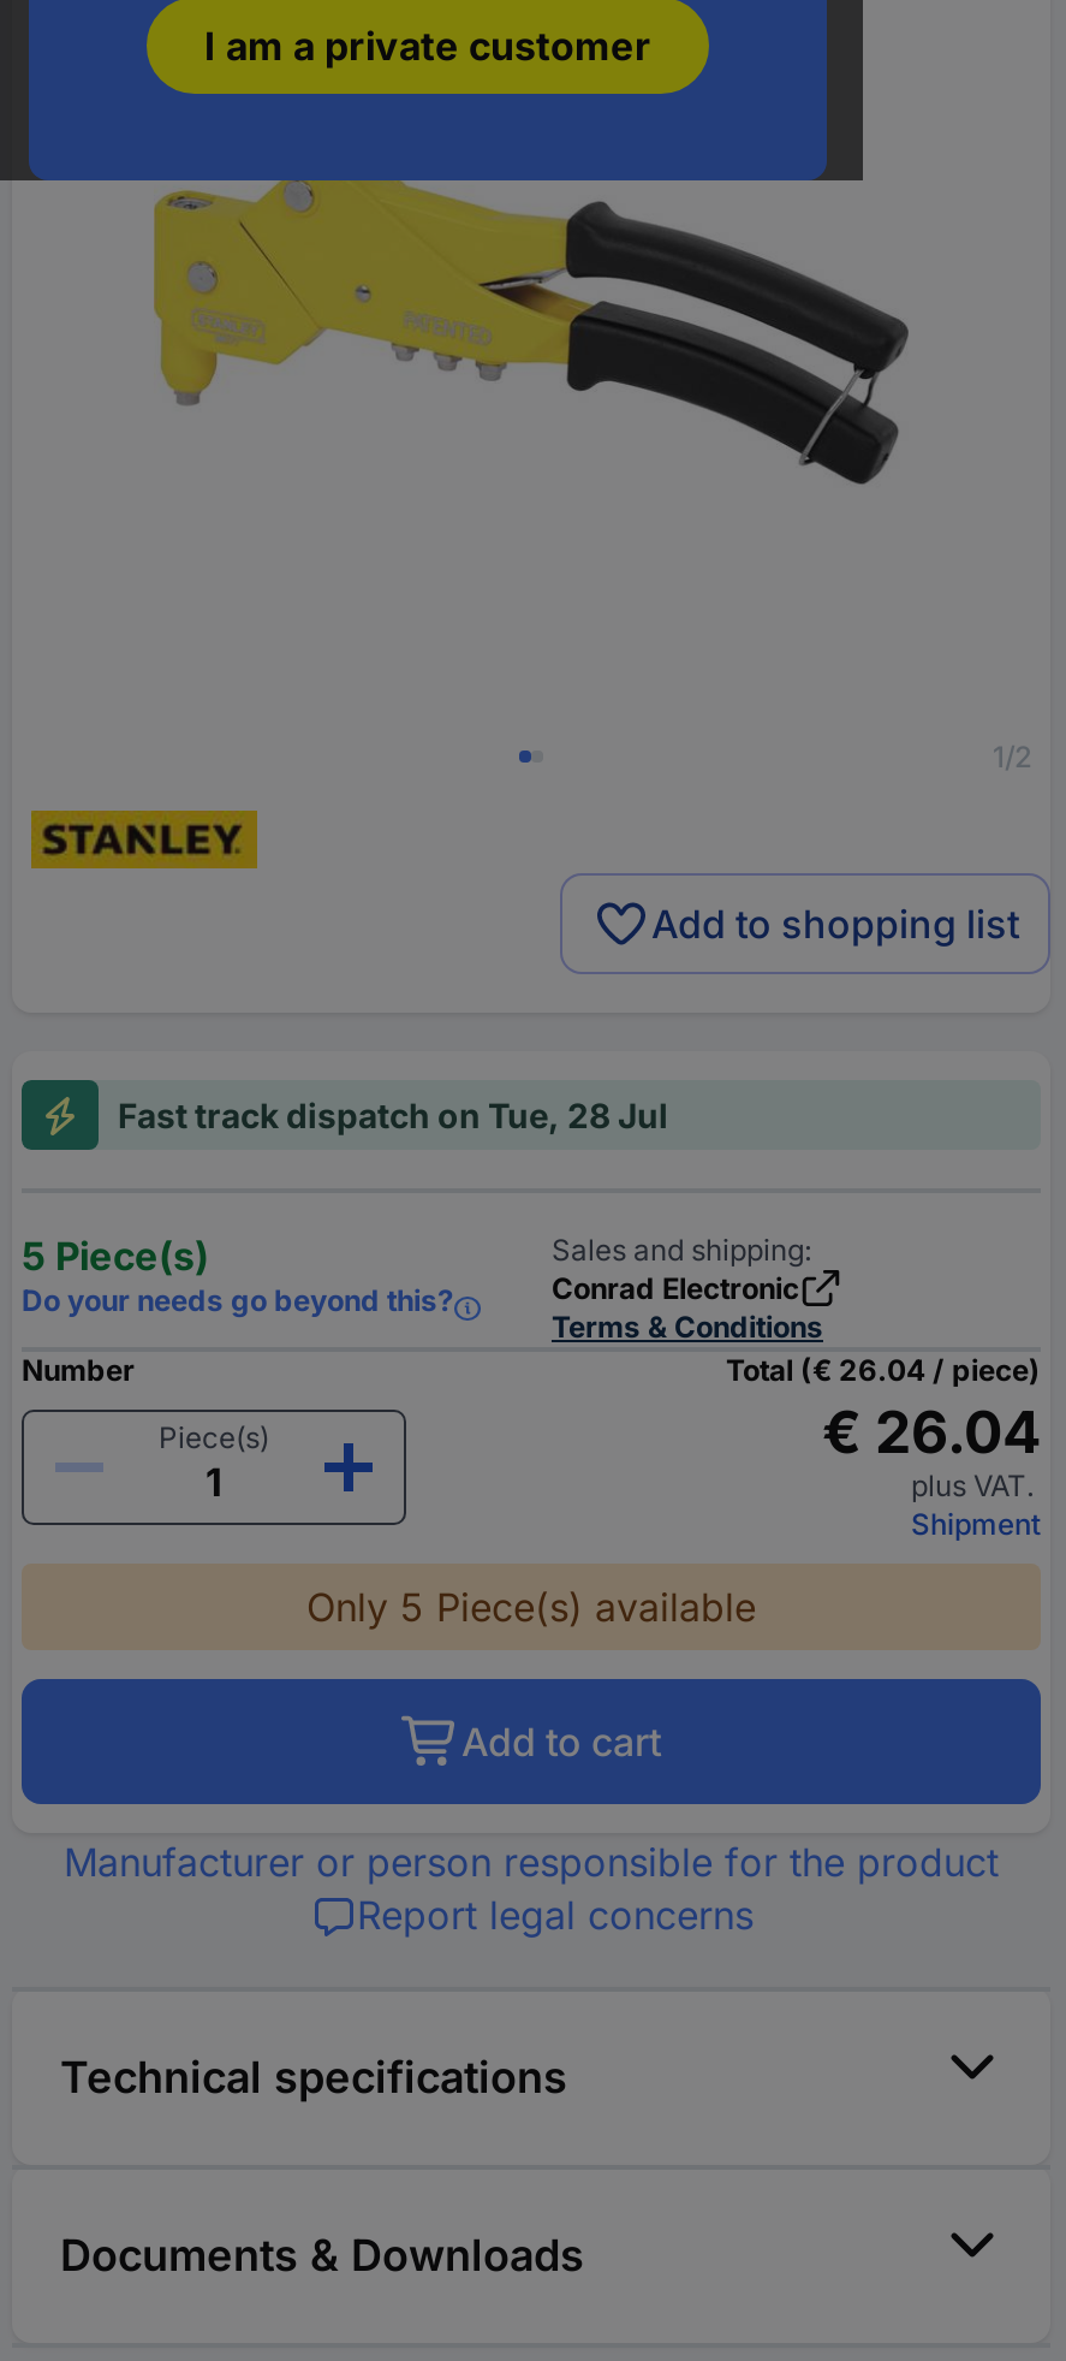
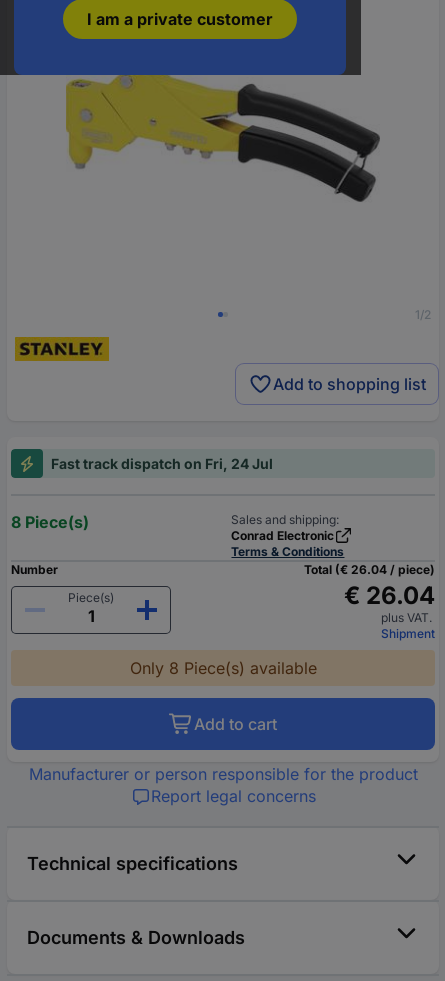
- Fast track dispatch on Tue, 28 Jul
+ Fast track dispatch on Fri, 24 Jul

- 5 Piece(s)
- Do your needs go beyond this?
+ 8 Piece(s)

- Only 5 Piece(s) available
+ Only 8 Piece(s) available
